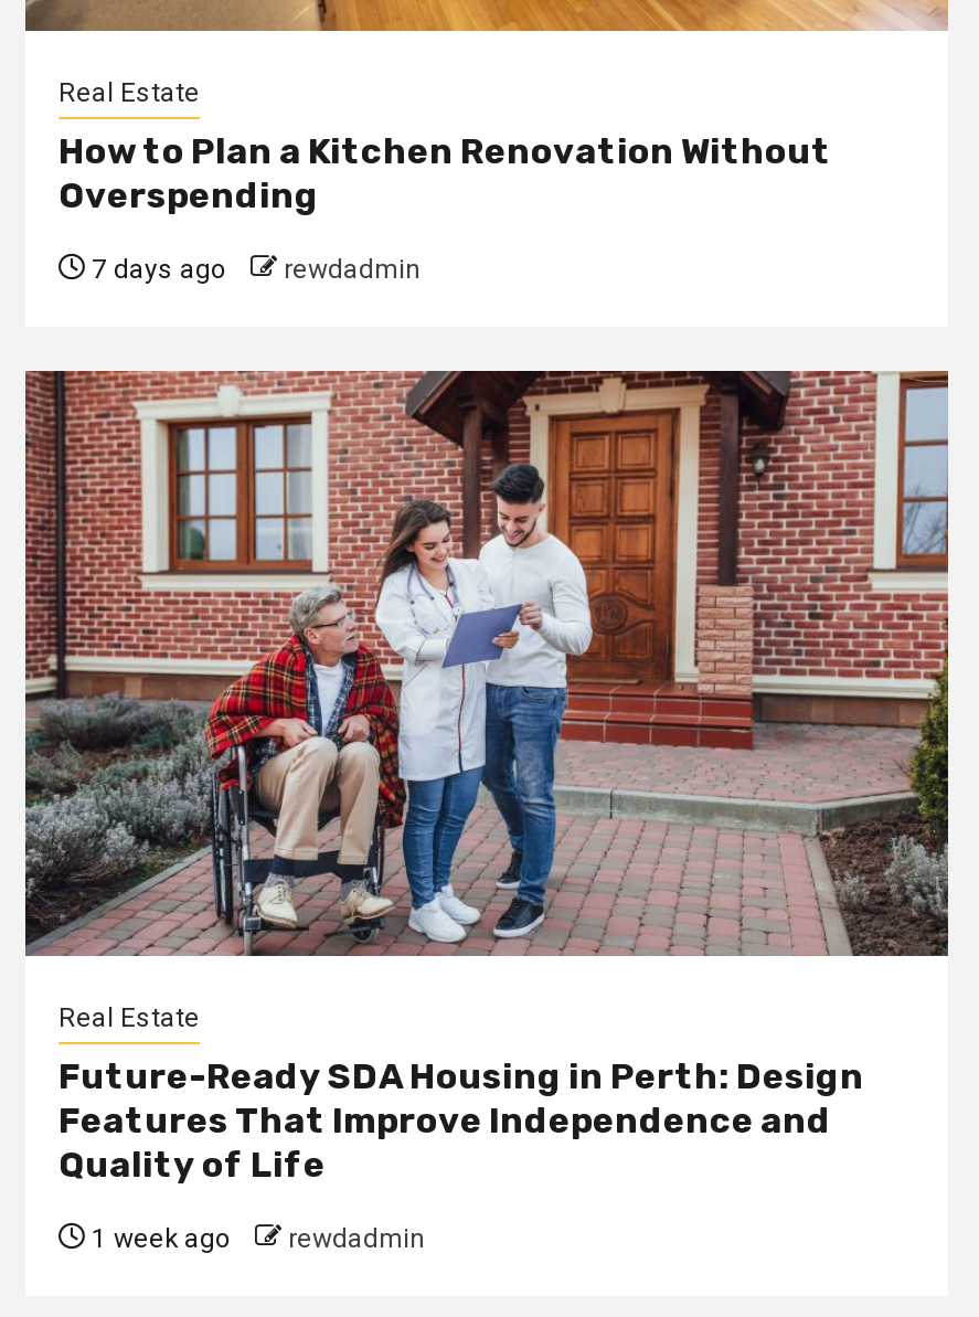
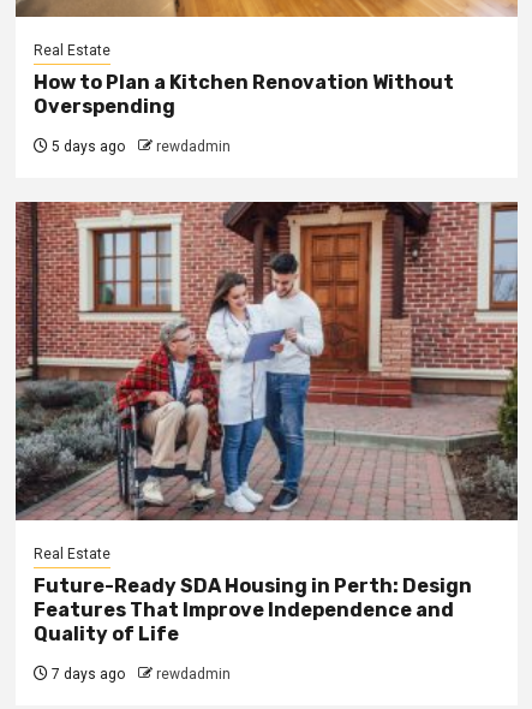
- 7 days ago rewdadmin
+ 5 days ago rewdadmin

- 1 week ago rewdadmin
+ 7 days ago rewdadmin
